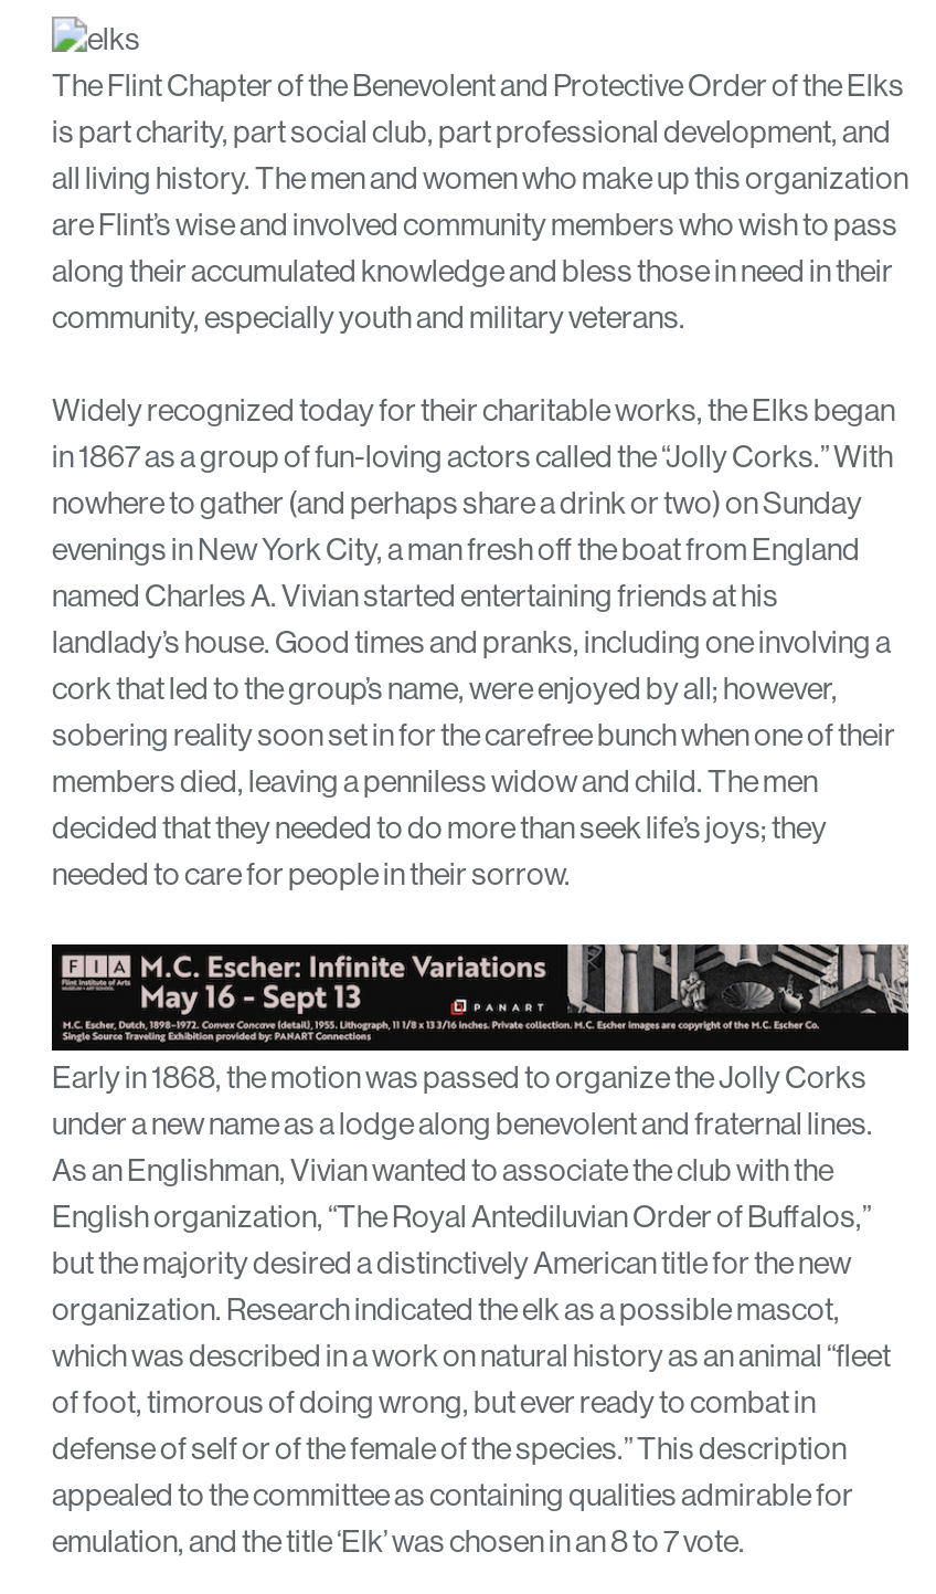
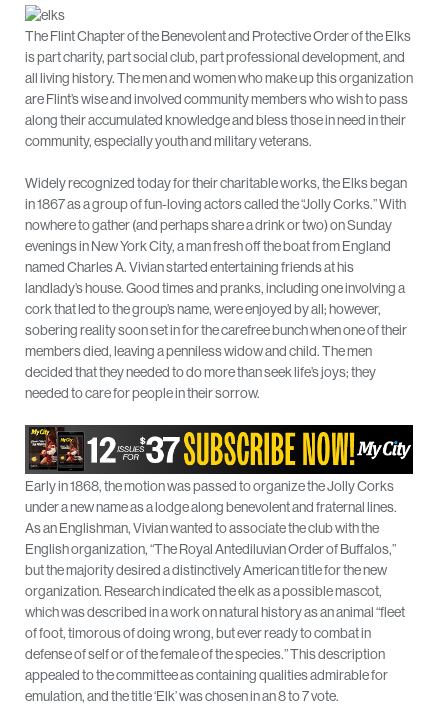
- [image]
+ [image]
